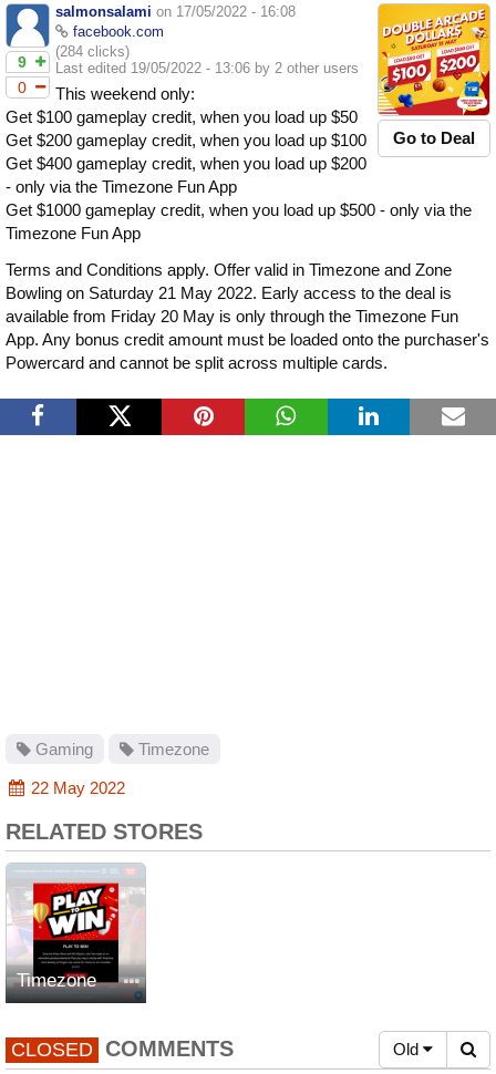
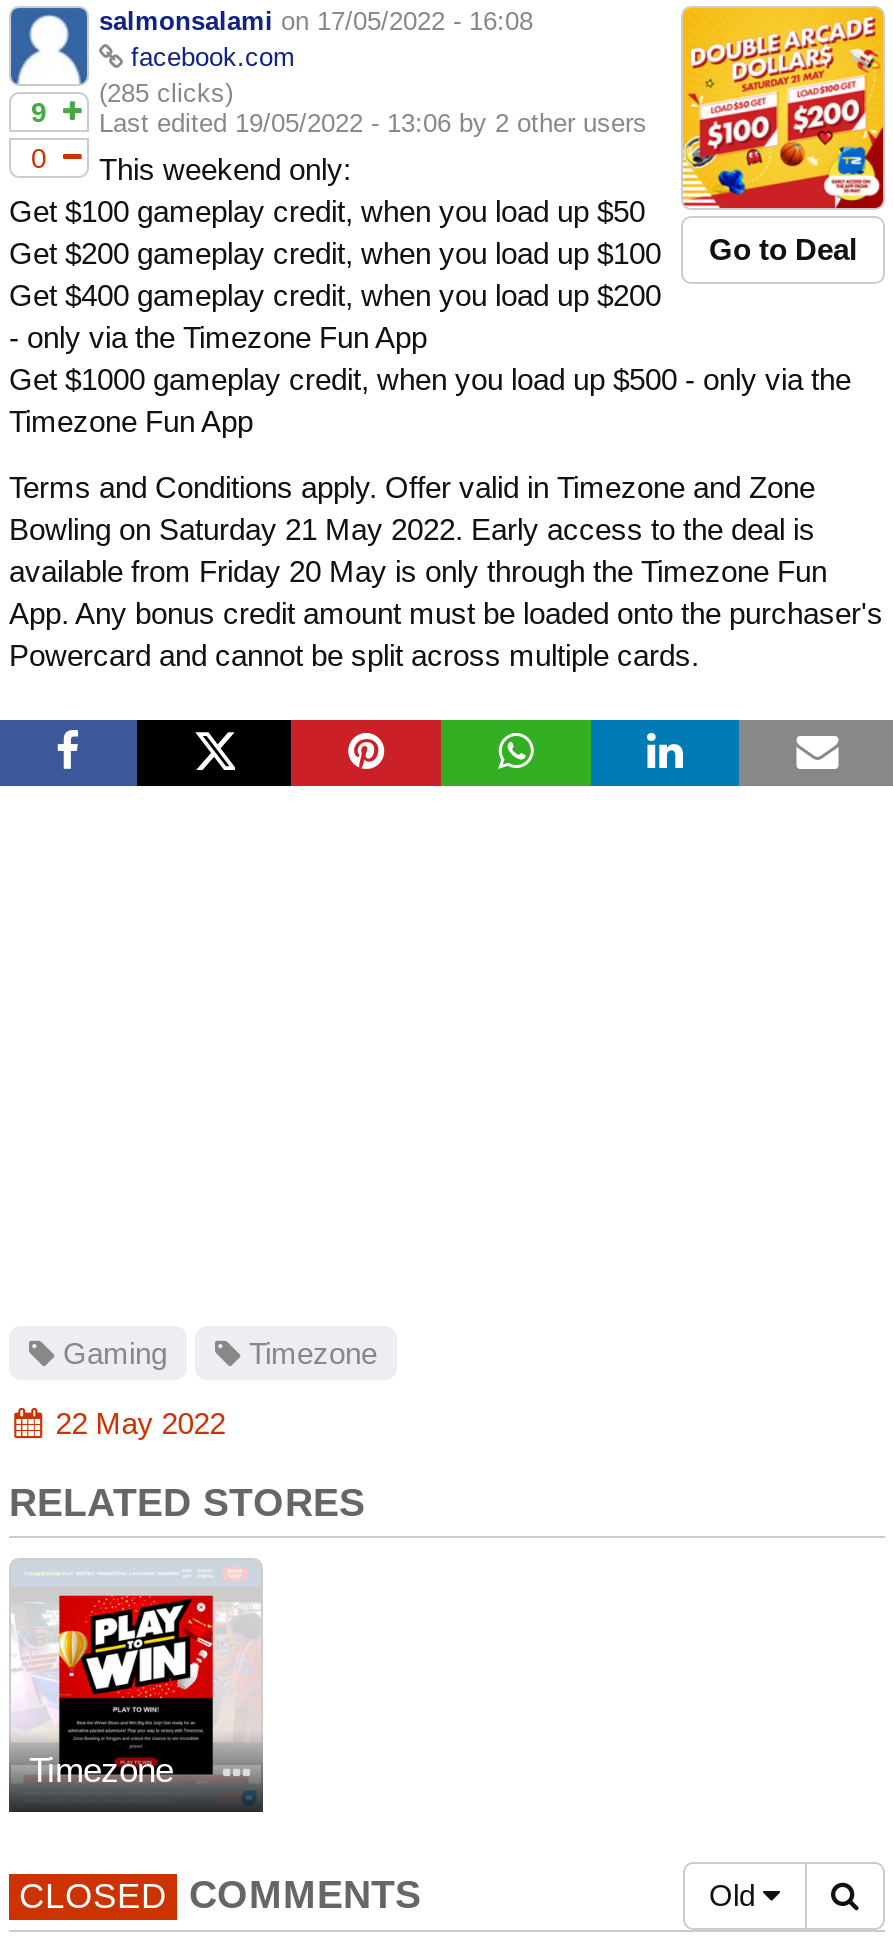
- (284 clicks)
+ (285 clicks)
